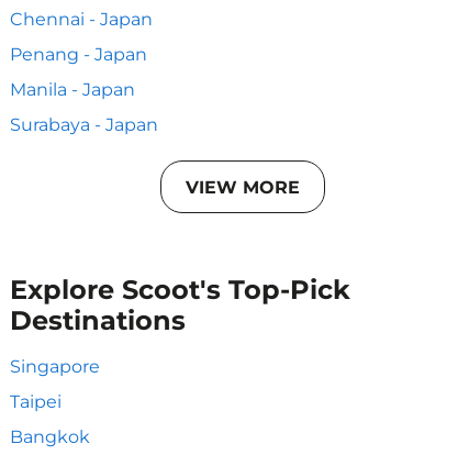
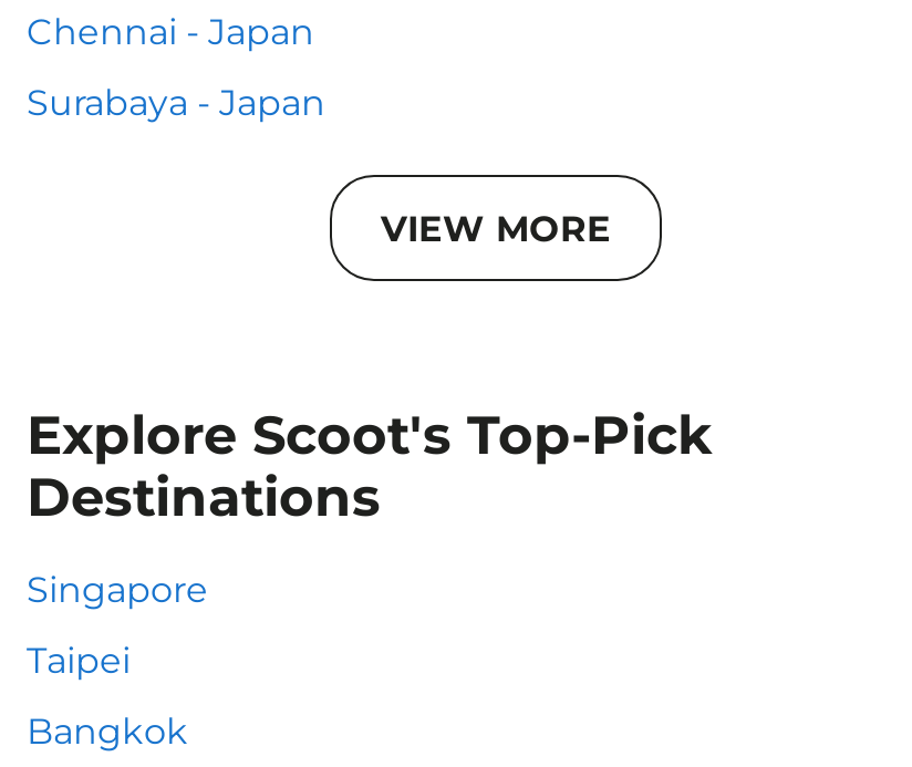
- Penang - Japan
- Manila - Japan
